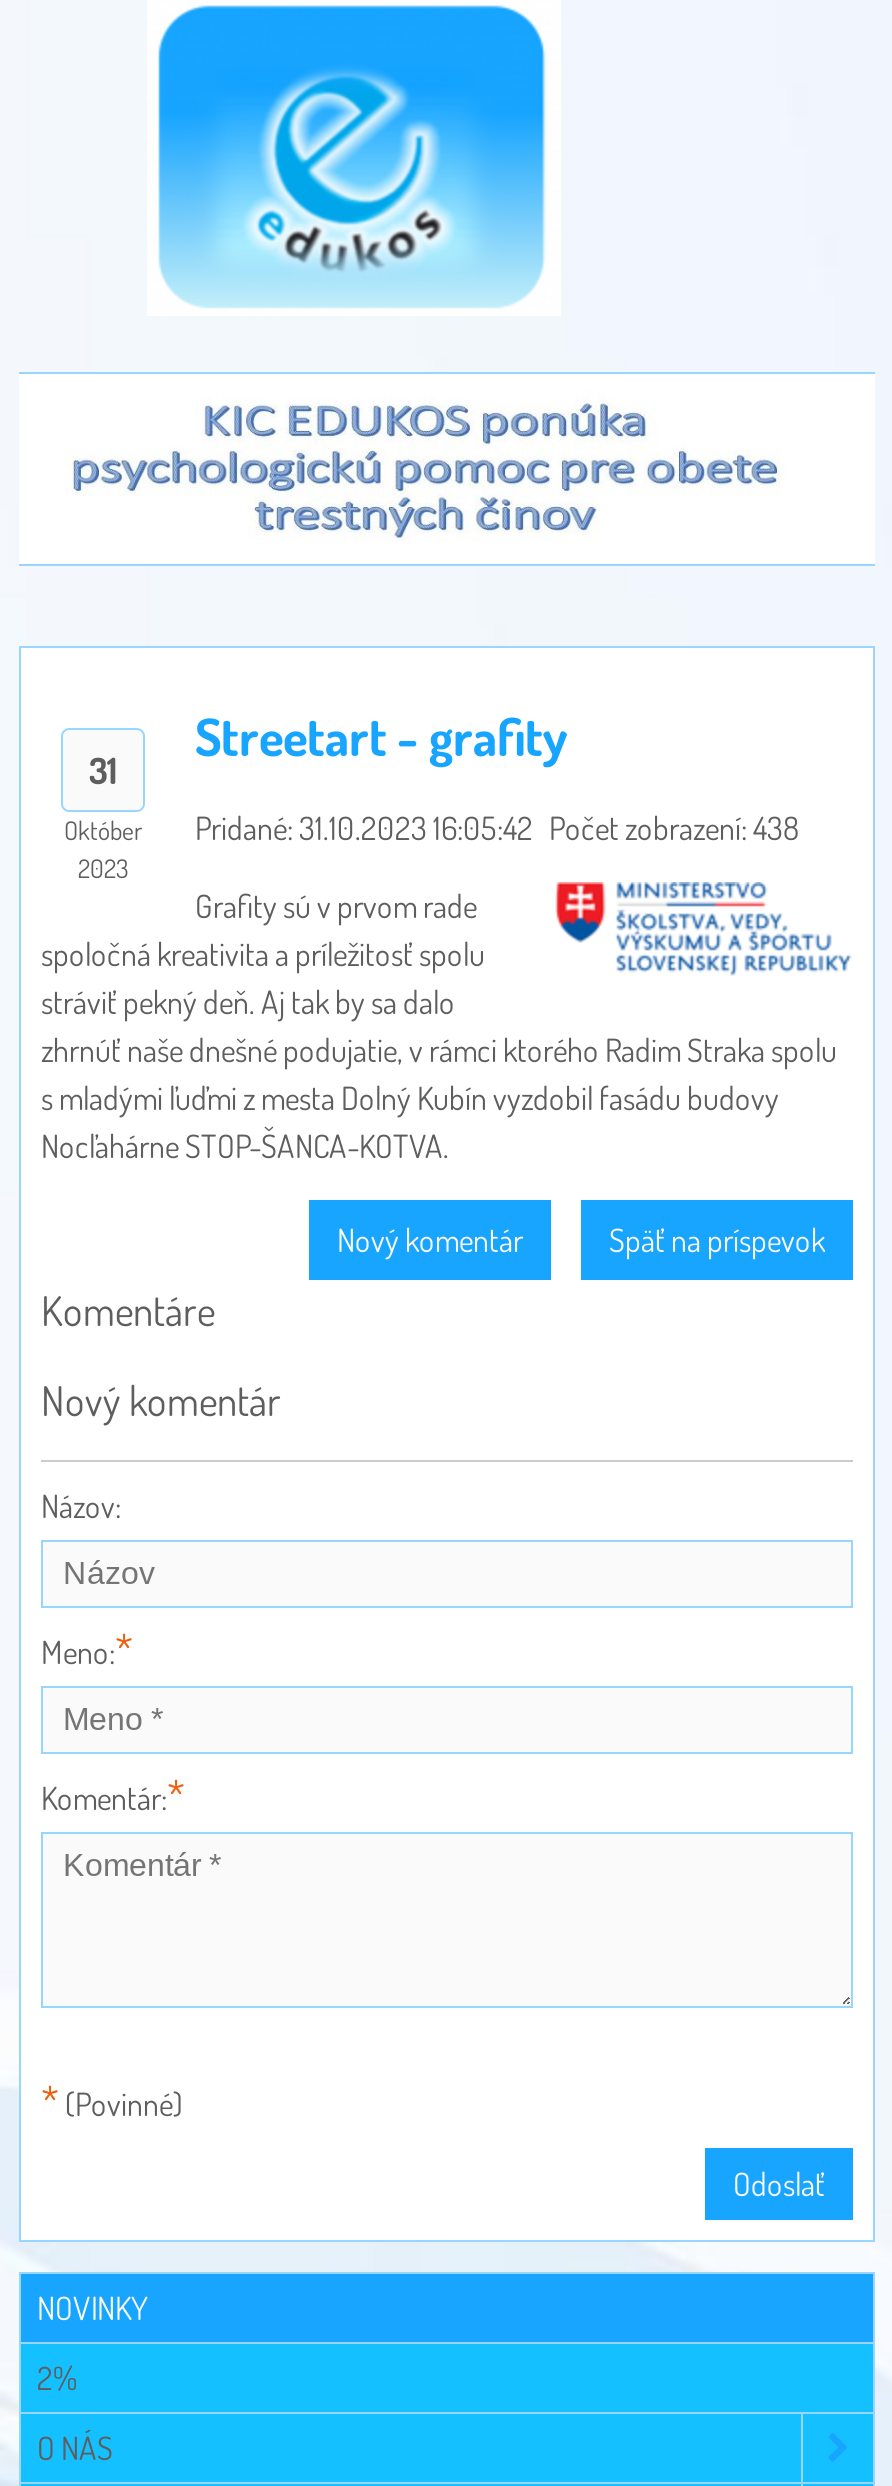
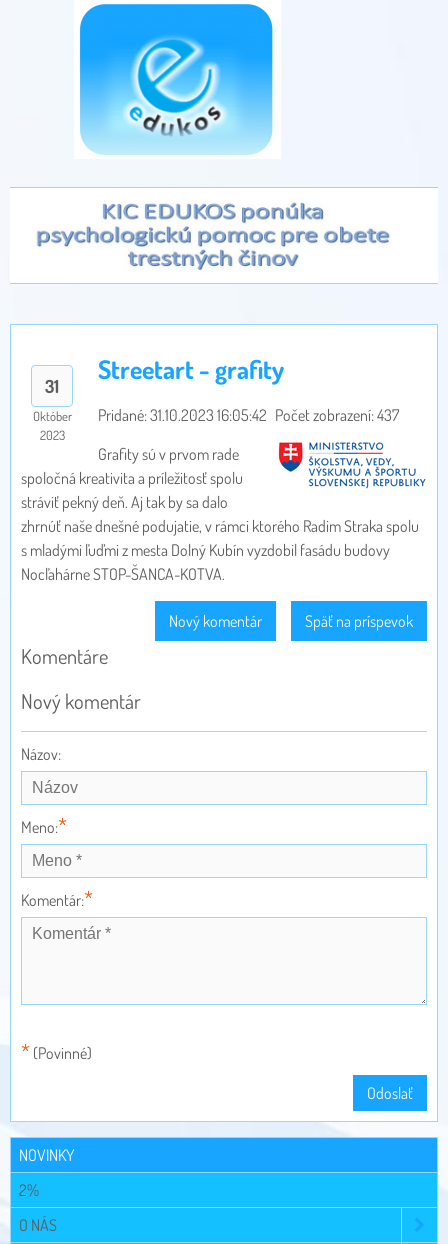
- Pridané: 31.10.2023 16:05:42 Počet zobrazení: 438
+ Pridané: 31.10.2023 16:05:42 Počet zobrazení: 437
